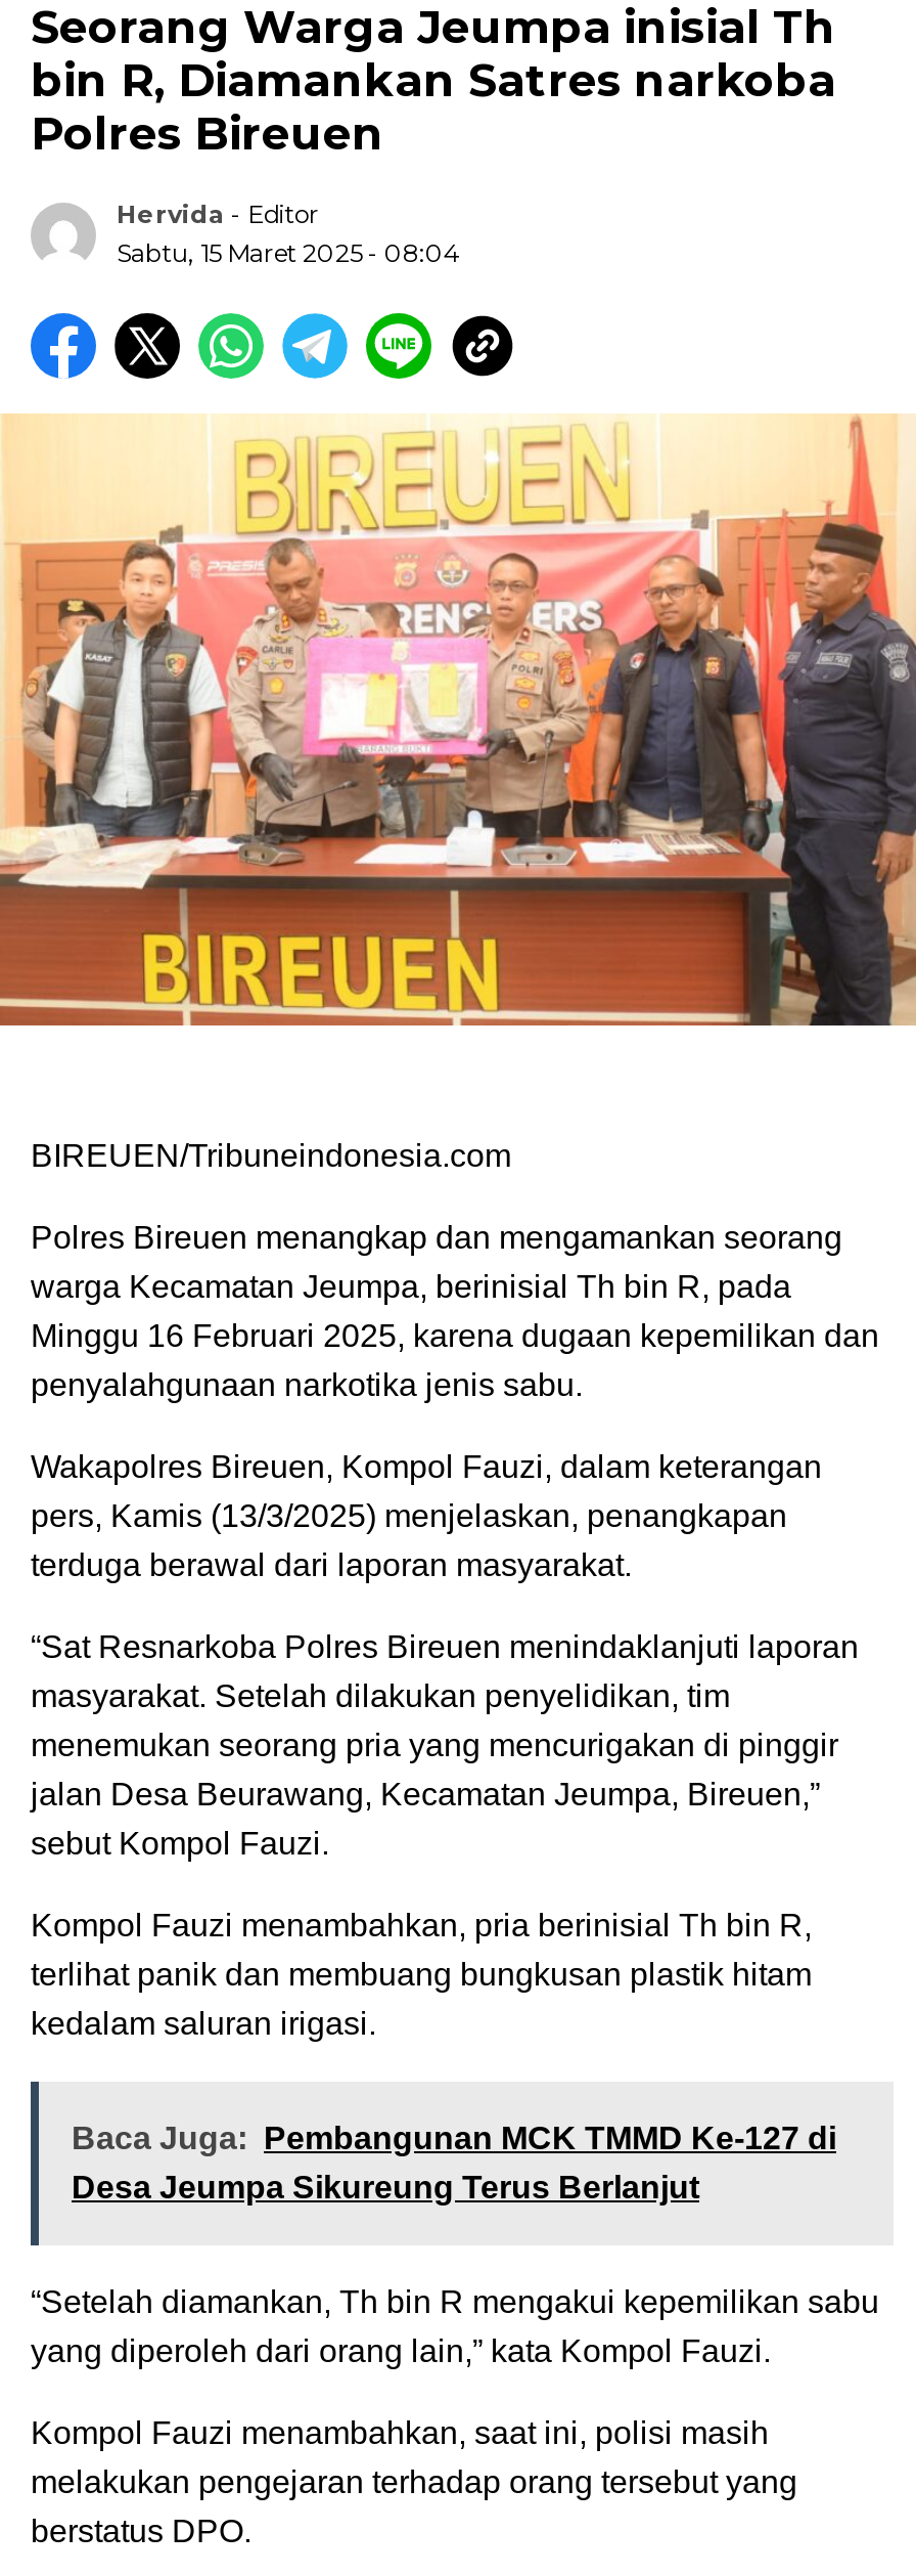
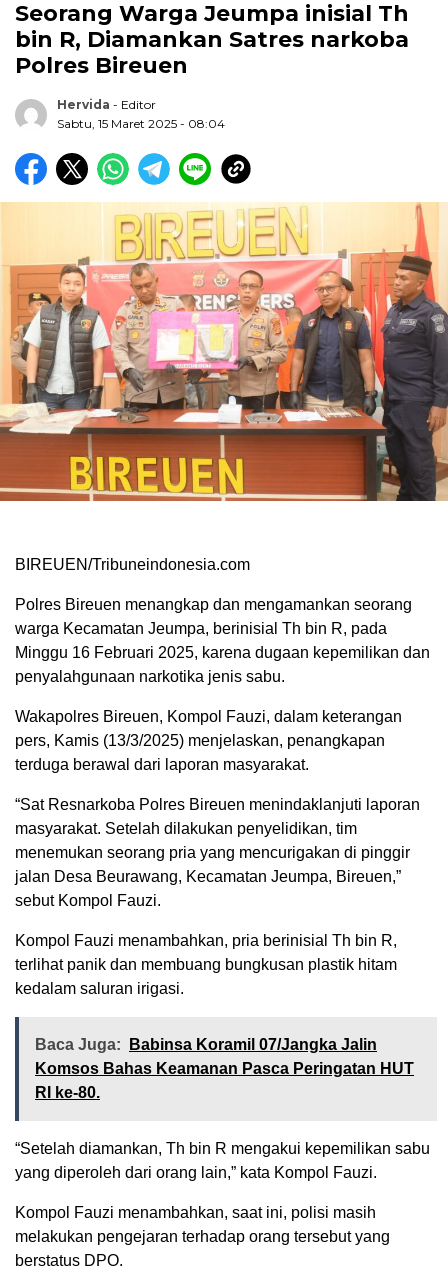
- Baca Juga: Pembangunan MCK TMMD Ke-127 di
- Desa Jeumpa Sikureung Terus Berlanjut
+ Baca Juga: Babinsa Koramil 07/Jangka Jalin
+ Komsos Bahas Keamanan Pasca Peringatan HUT
+ RI ke-80.
